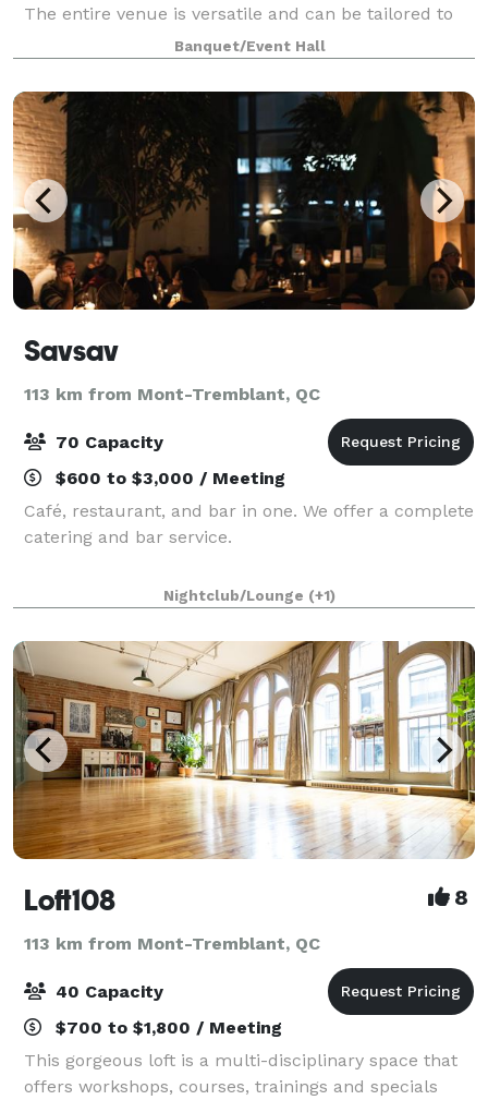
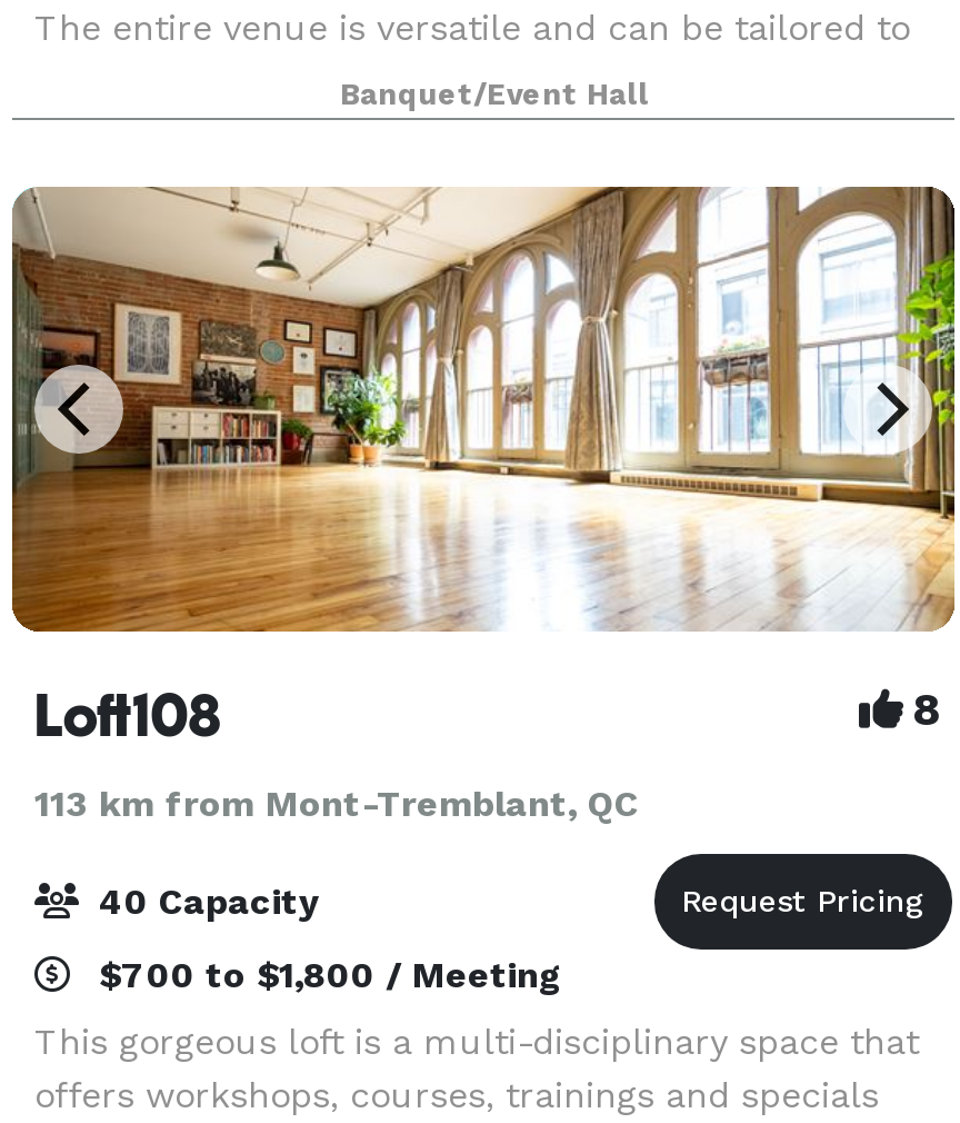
- [image]
- Savsav
- 113 km from Mont-Tremblant, QC
- 70 Capacity
- $600 to $3,000 / Meeting
- Café, restaurant, and bar in one. We offer a complete
- catering and bar service.
- Nightclub/Lounge (+1)
